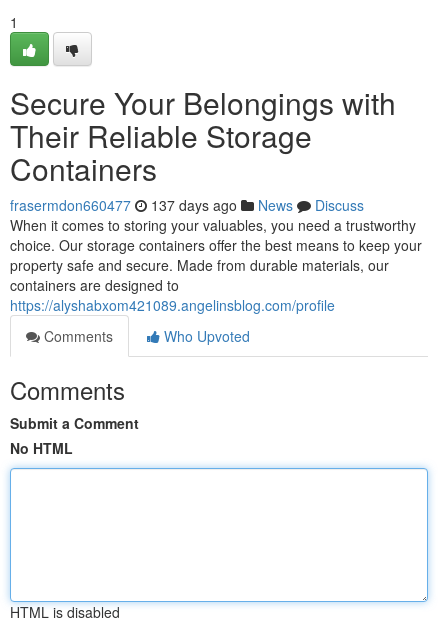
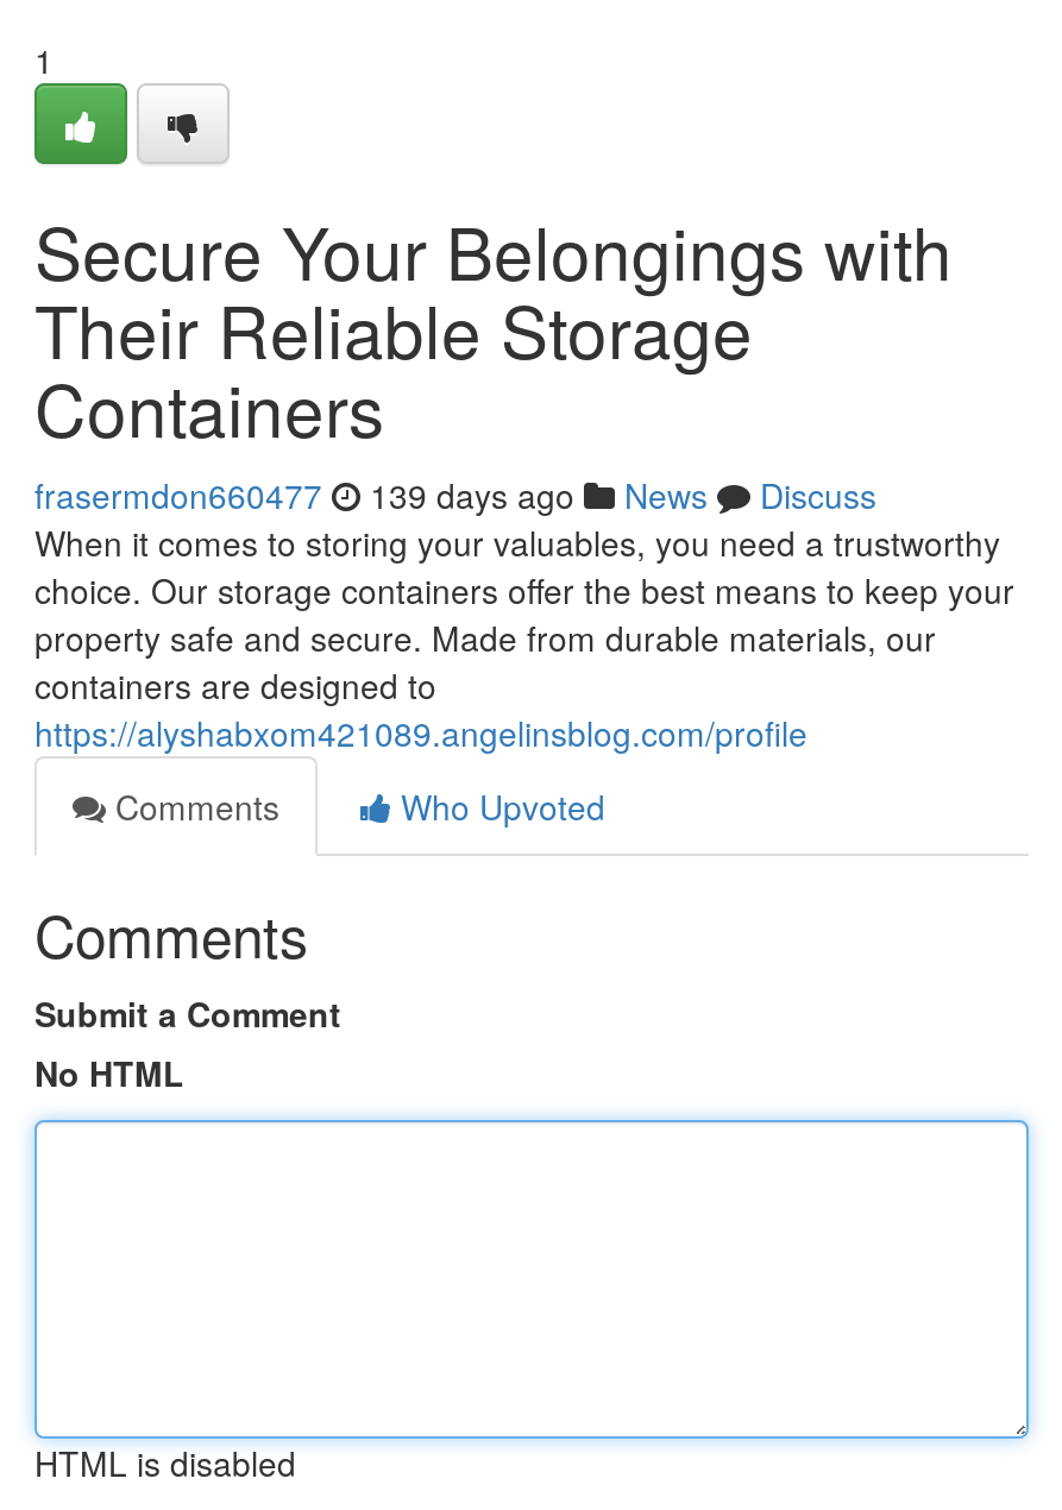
- frasermdon660477 137 days ago News Discuss
+ frasermdon660477 139 days ago News Discuss
